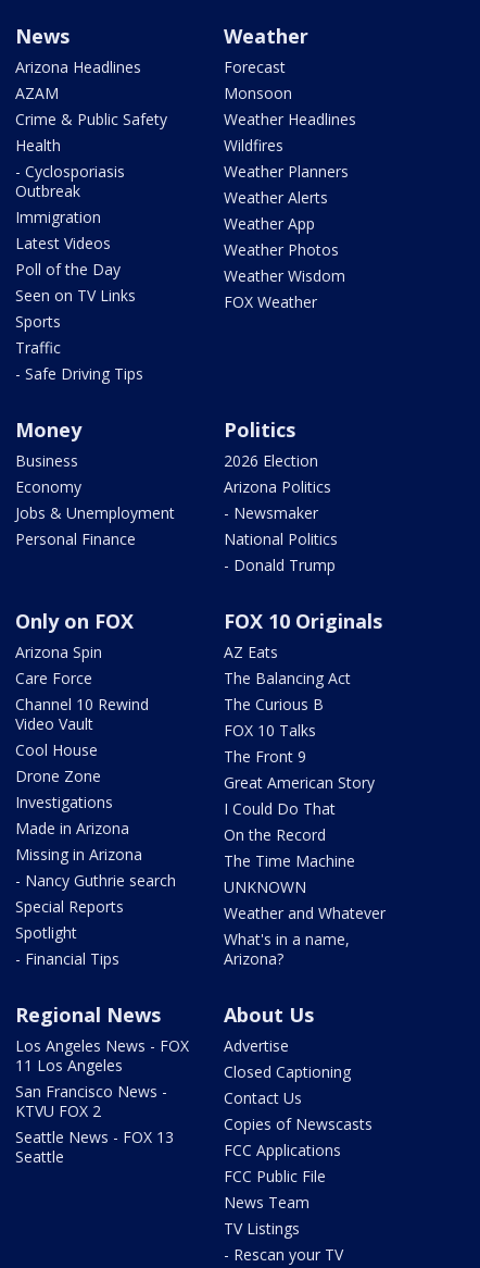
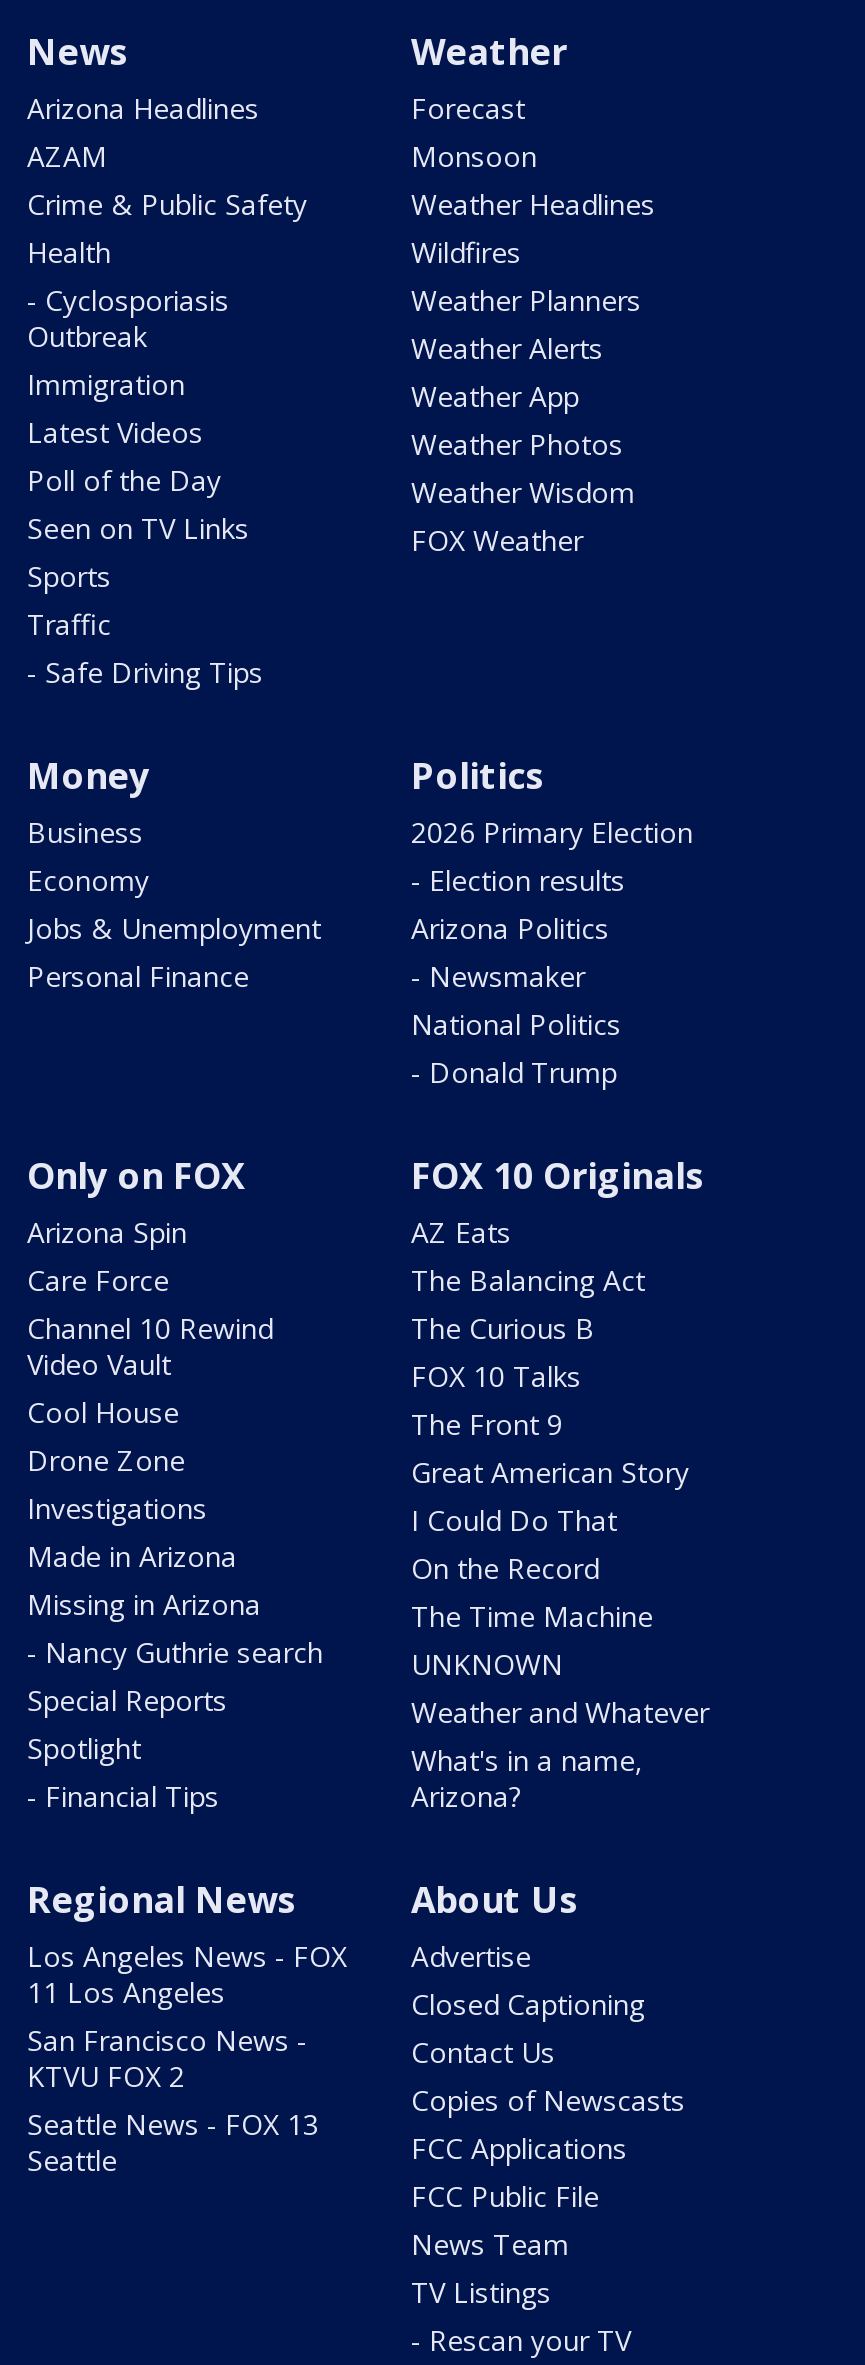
- 2026 Election
+ 2026 Primary Election
+ - Election results
